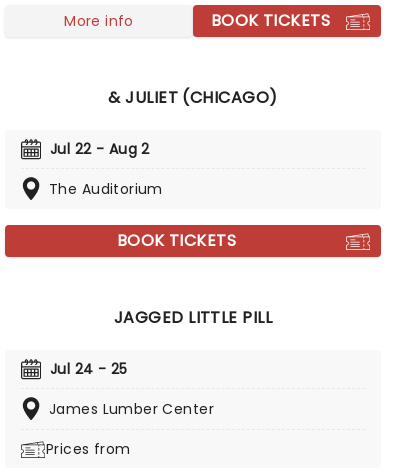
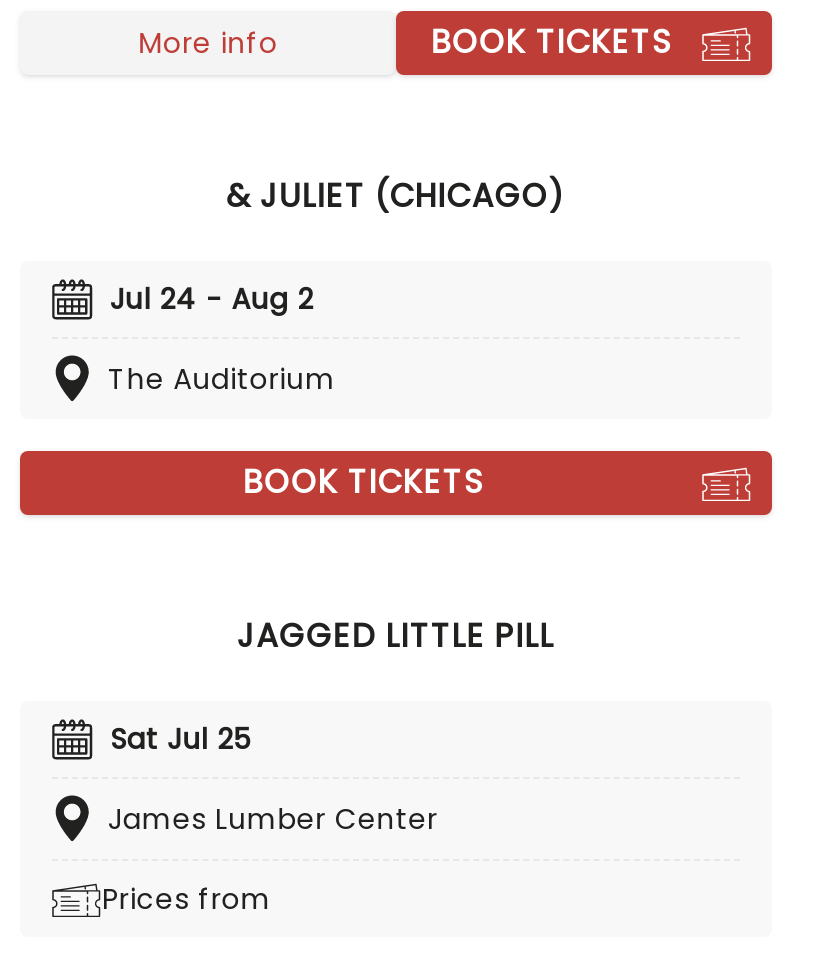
- Jul 22 - Aug 2
+ Jul 24 - Aug 2

- Jul 24 - 25
+ Sat Jul 25
